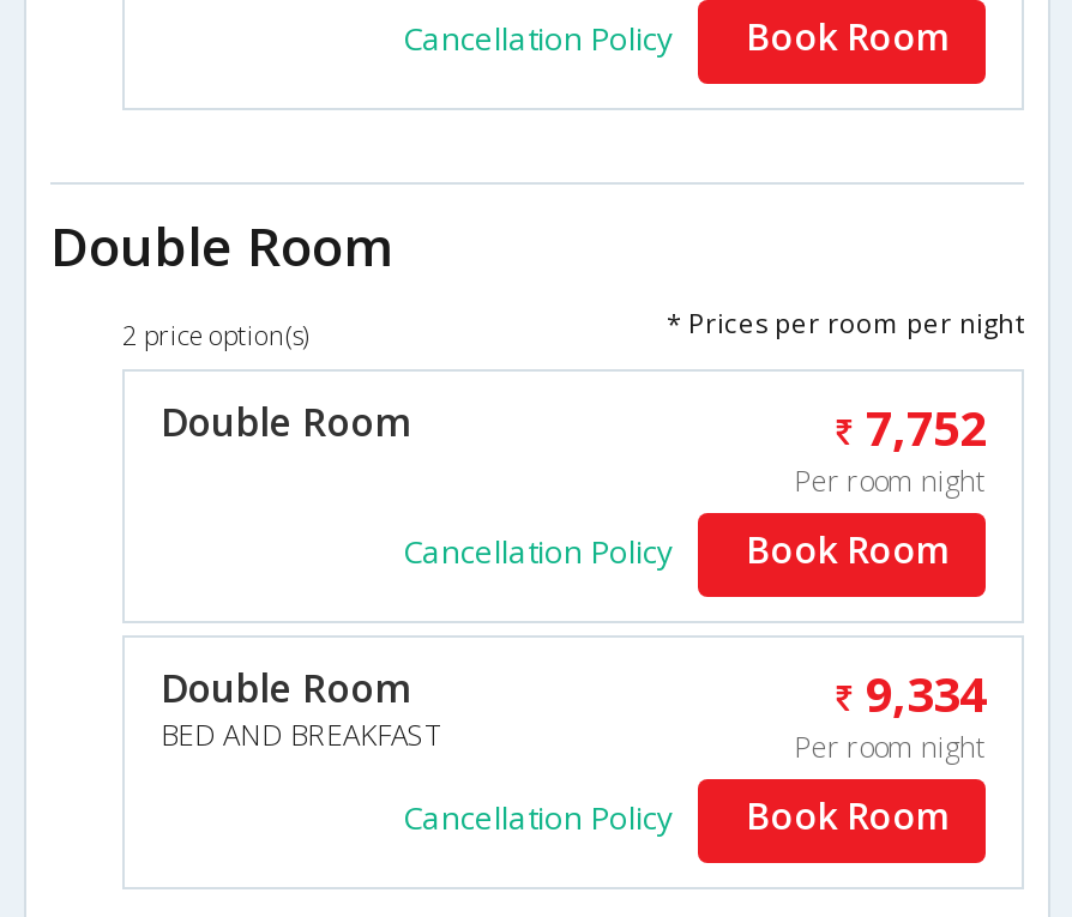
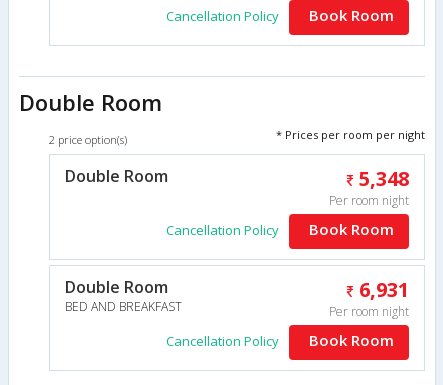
- 7,752
+ 5,348

- 9,334
+ 6,931
